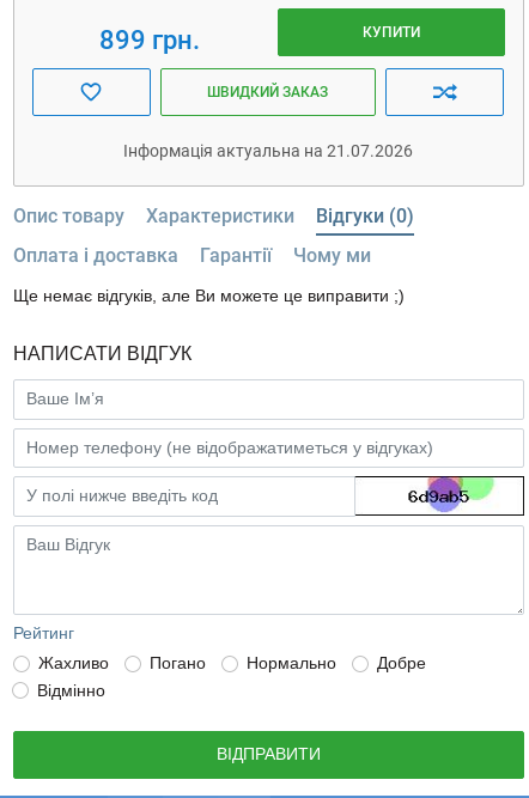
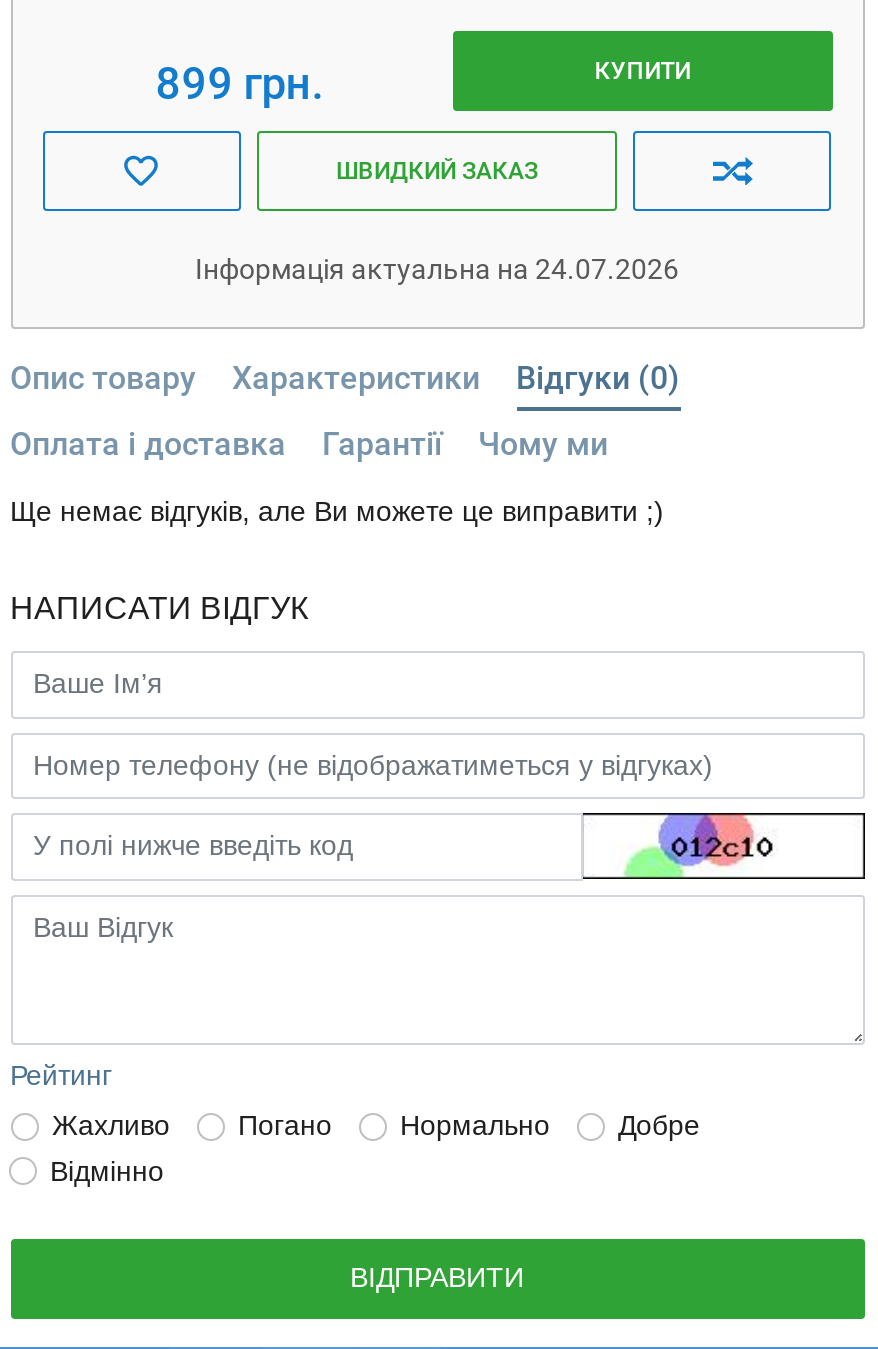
- Інформація актуальна на 21.07.2026
+ Інформація актуальна на 24.07.2026

- [image]
+ [image]
